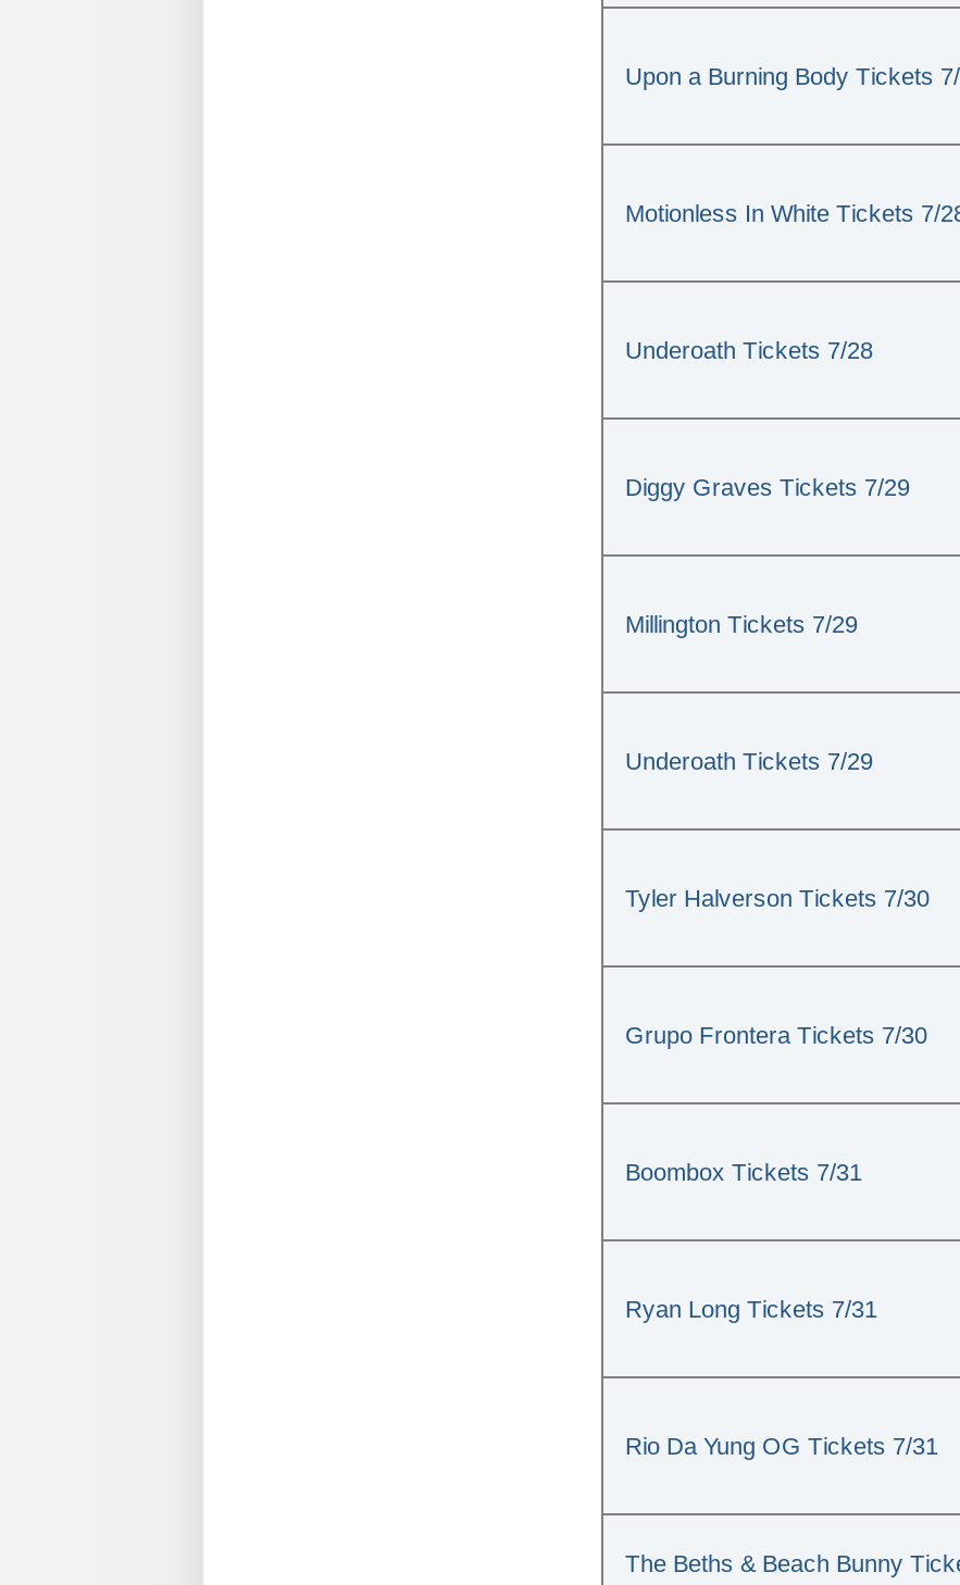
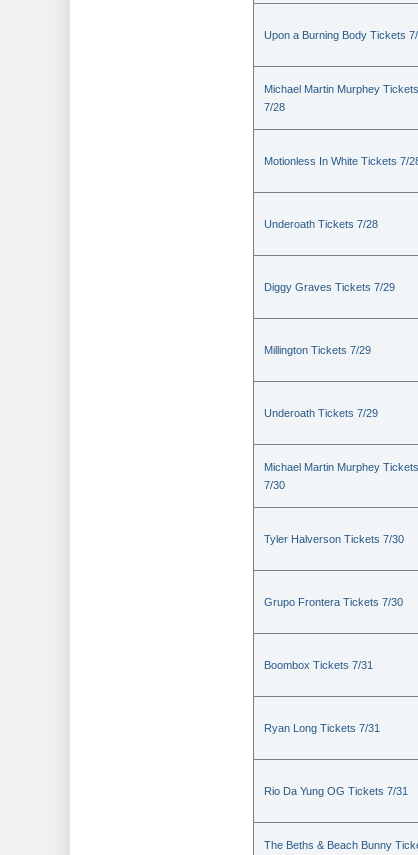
+ Michael Martin Murphey Tickets
+ 7/28

+ Michael Martin Murphey Tickets
+ 7/30
